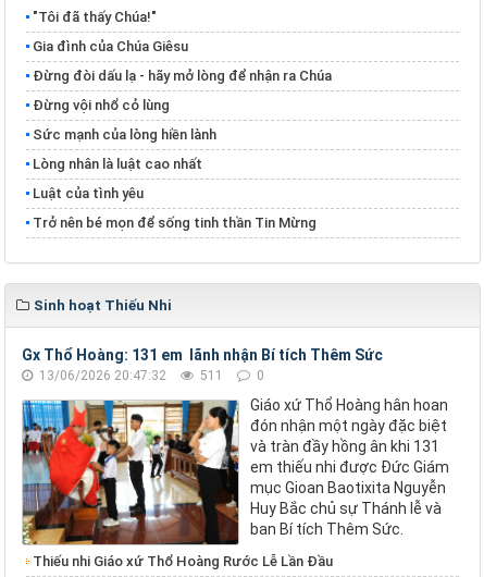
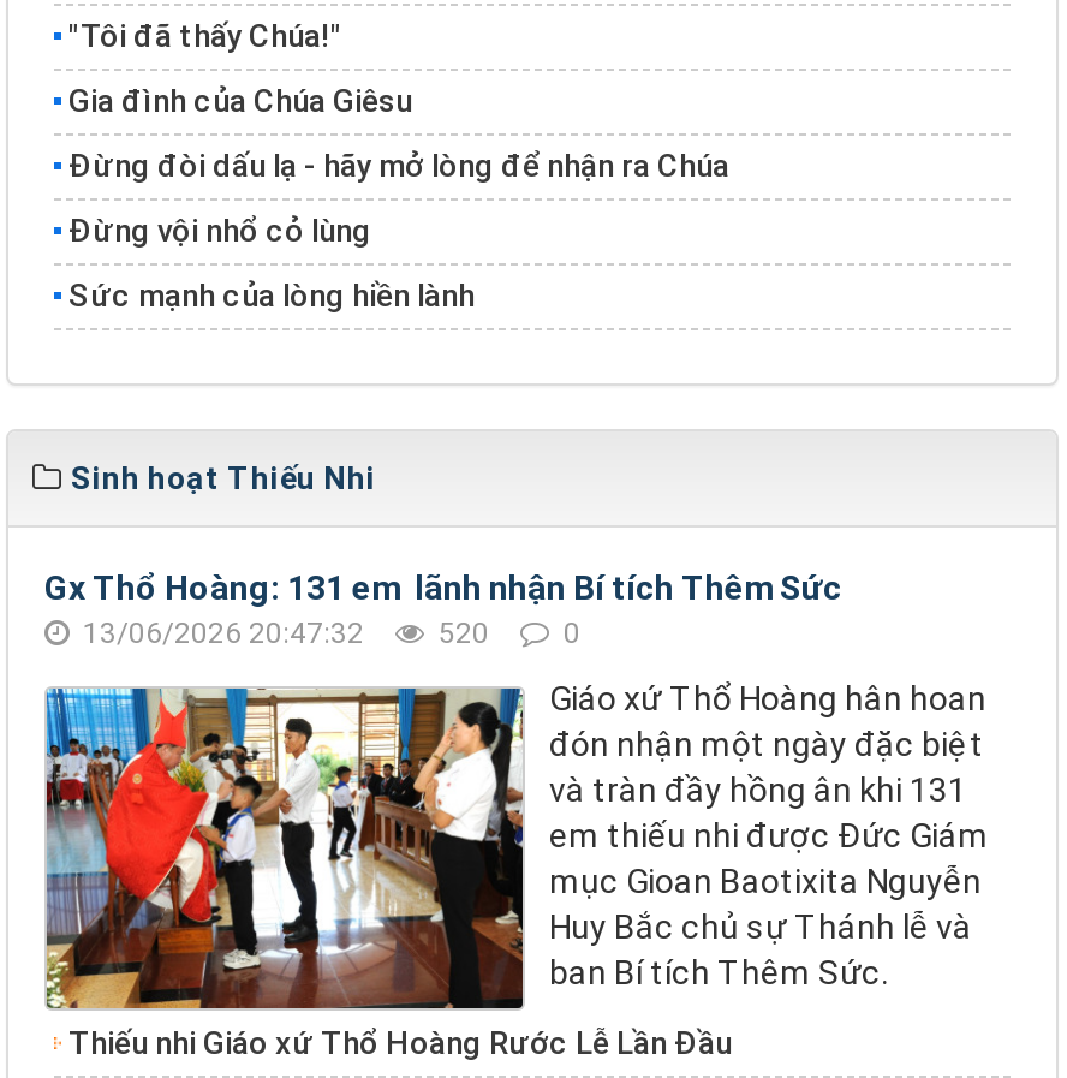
- Lòng nhân là luật cao nhất
- Luật của tình yêu
- Trở nên bé mọn để sống tinh thần Tin Mừng

- 13/06/2026 20:47:32 511 0
+ 13/06/2026 20:47:32 520 0
